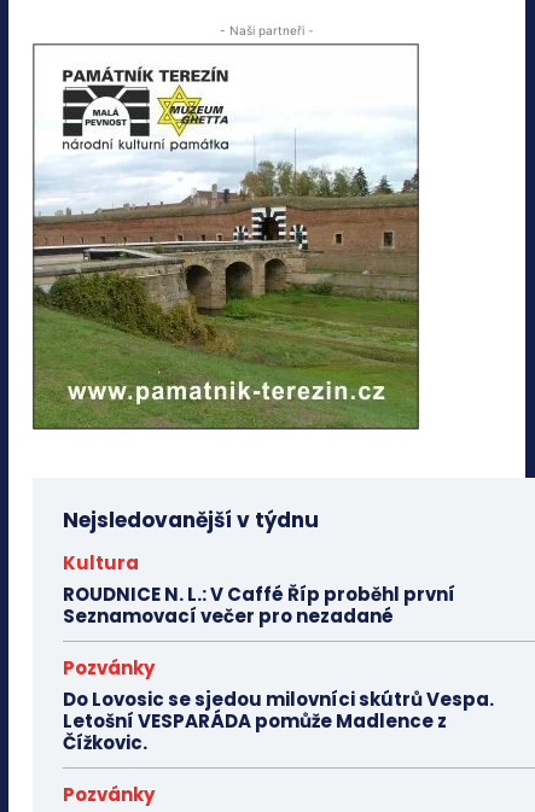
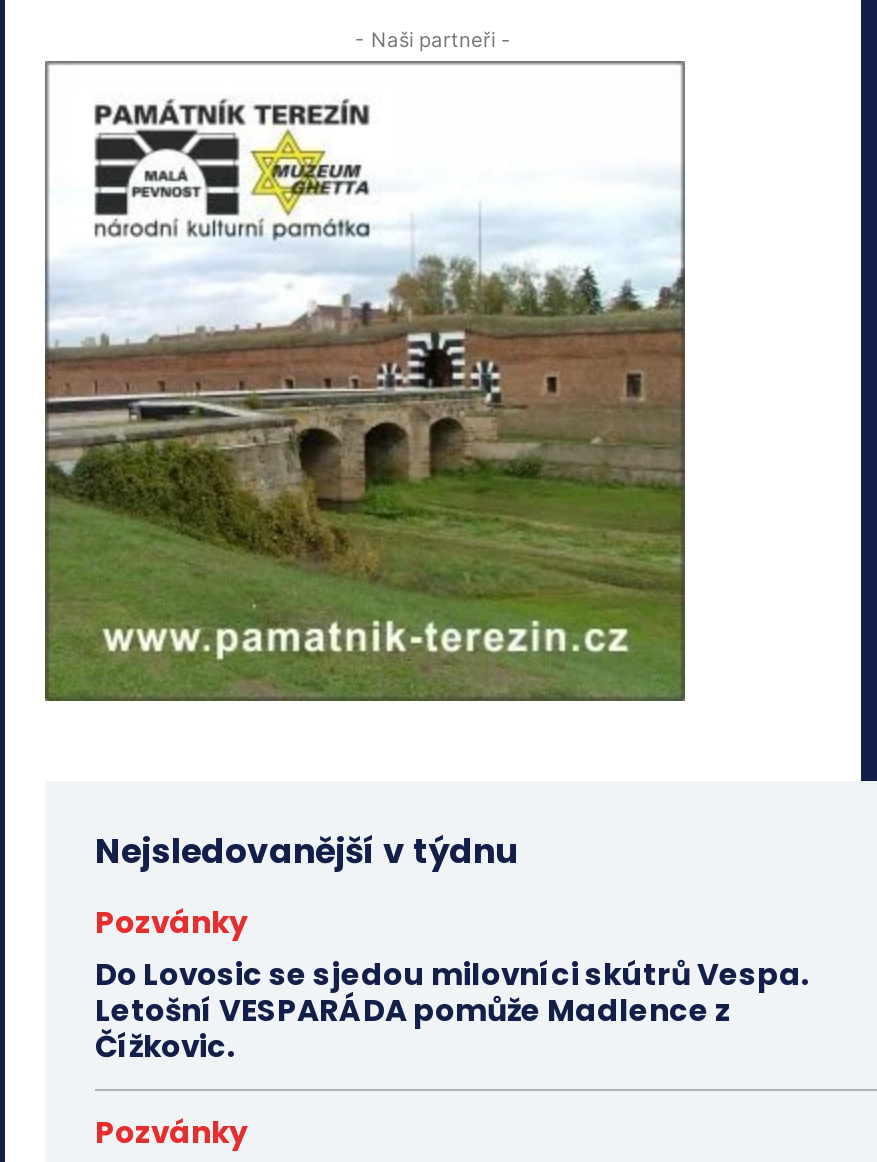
- Kultura
- ROUDNICE N. L.: V Caffé Říp proběhl první
- Seznamovací večer pro nezadané
